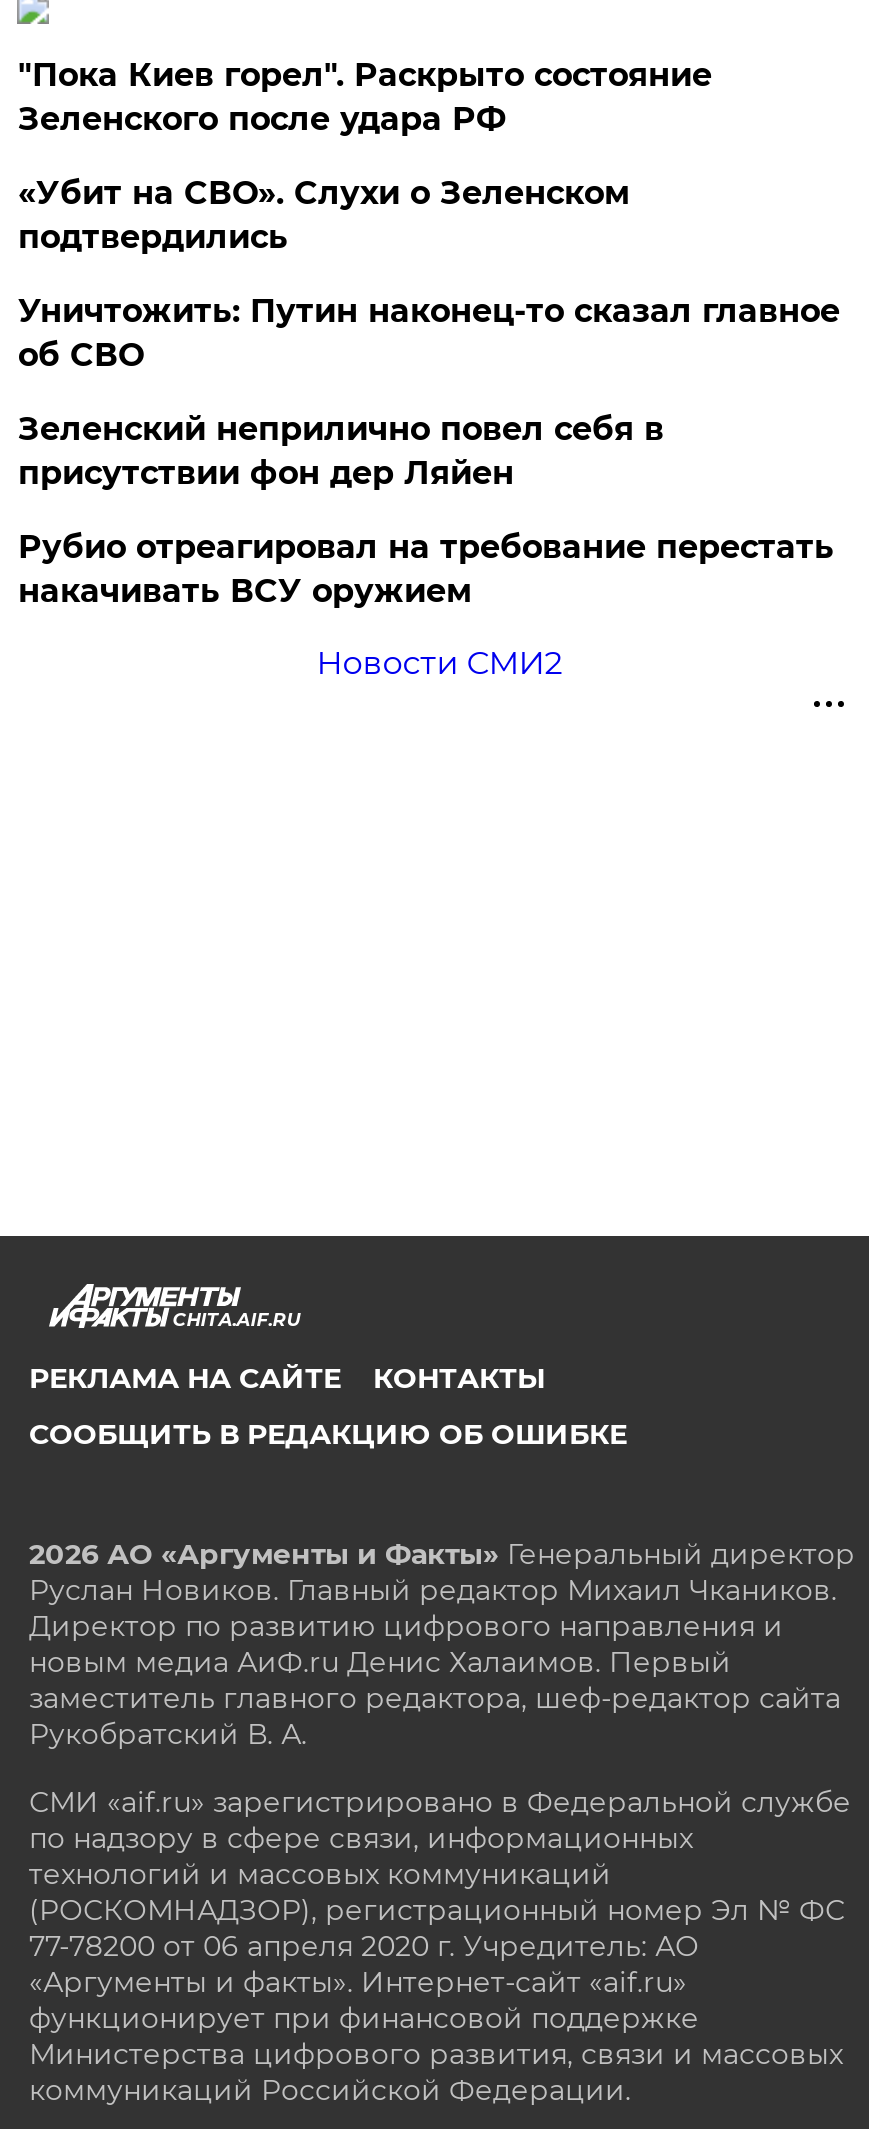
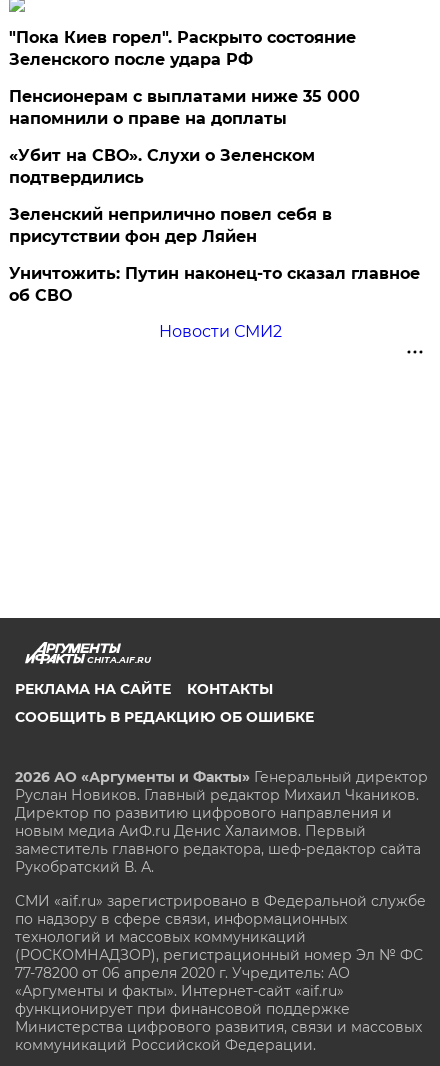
+ Пенсионерам с выплатами ниже 35 000
+ напомнили о праве на доплаты

moved down: «Убит на СВО». Слухи о Зеленском | подтвердились

moved down: Уничтожить: Путин наконец-то сказал главное | об СВО

- Рубио отреагировал на требование перестать
- накачивать ВСУ оружием
